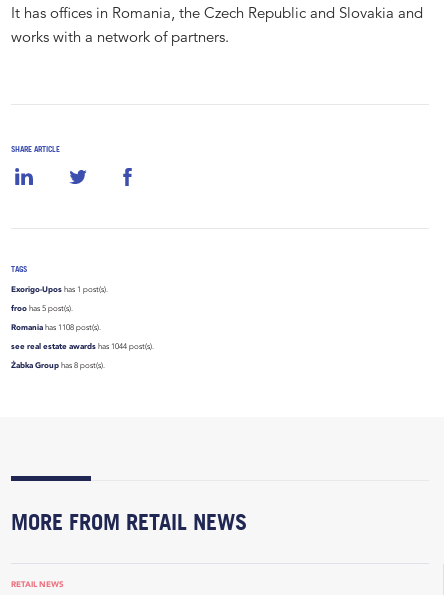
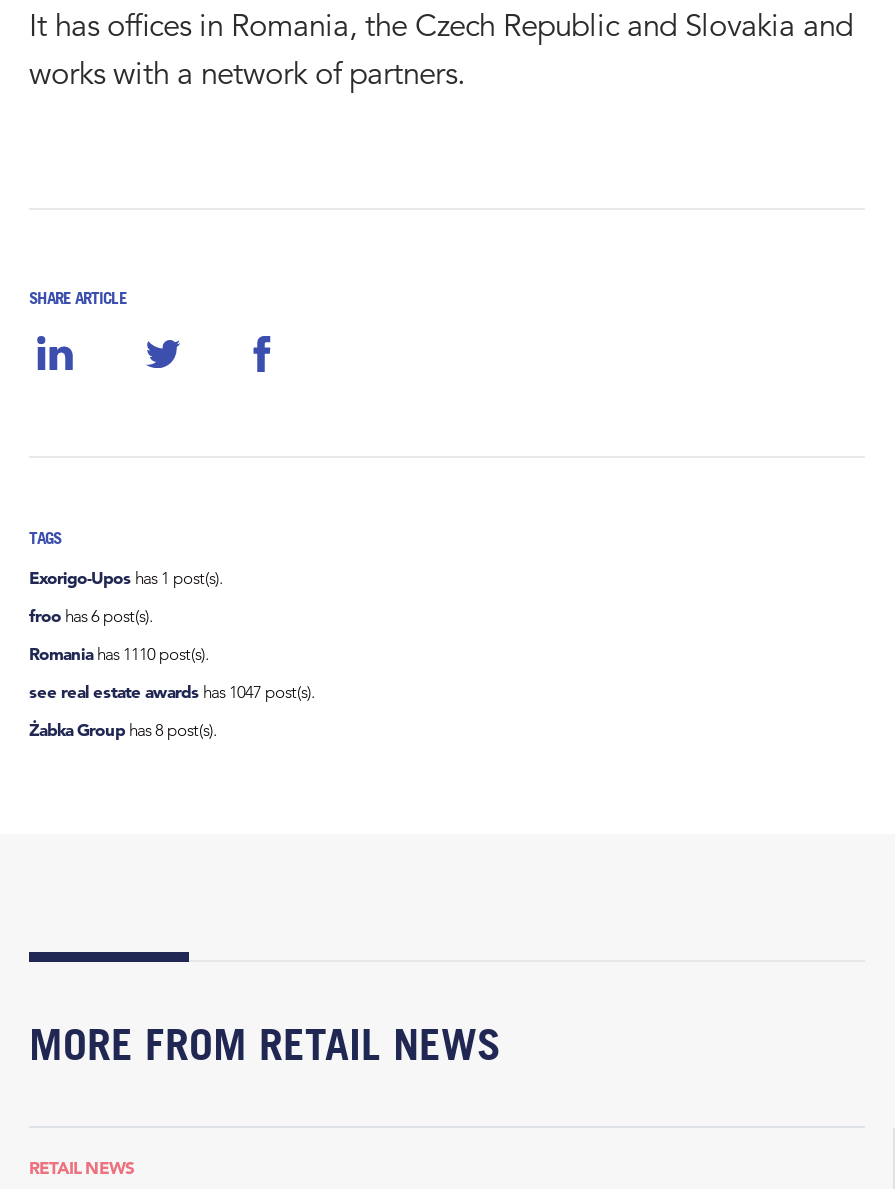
- froo has 5 post(s).
+ froo has 6 post(s).

- Romania has 1108 post(s).
+ Romania has 1110 post(s).

- see real estate awards has 1044 post(s).
+ see real estate awards has 1047 post(s).
